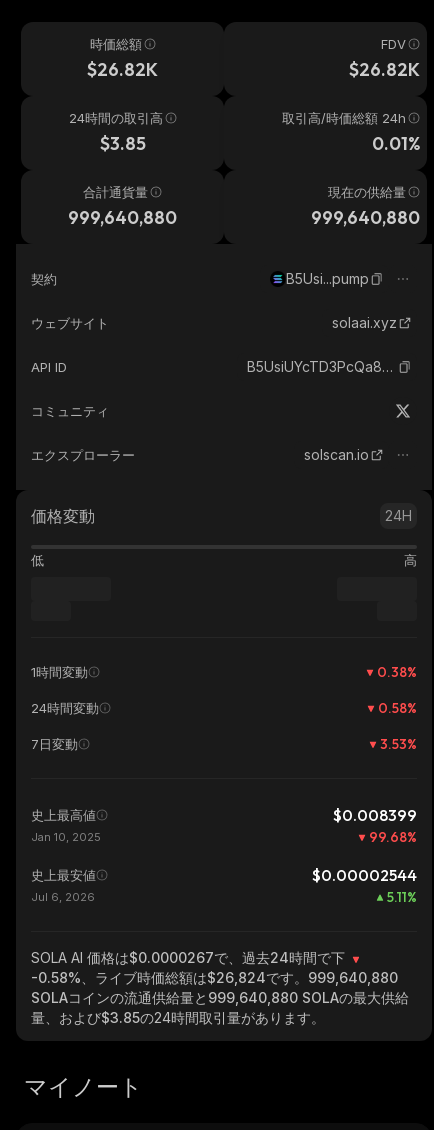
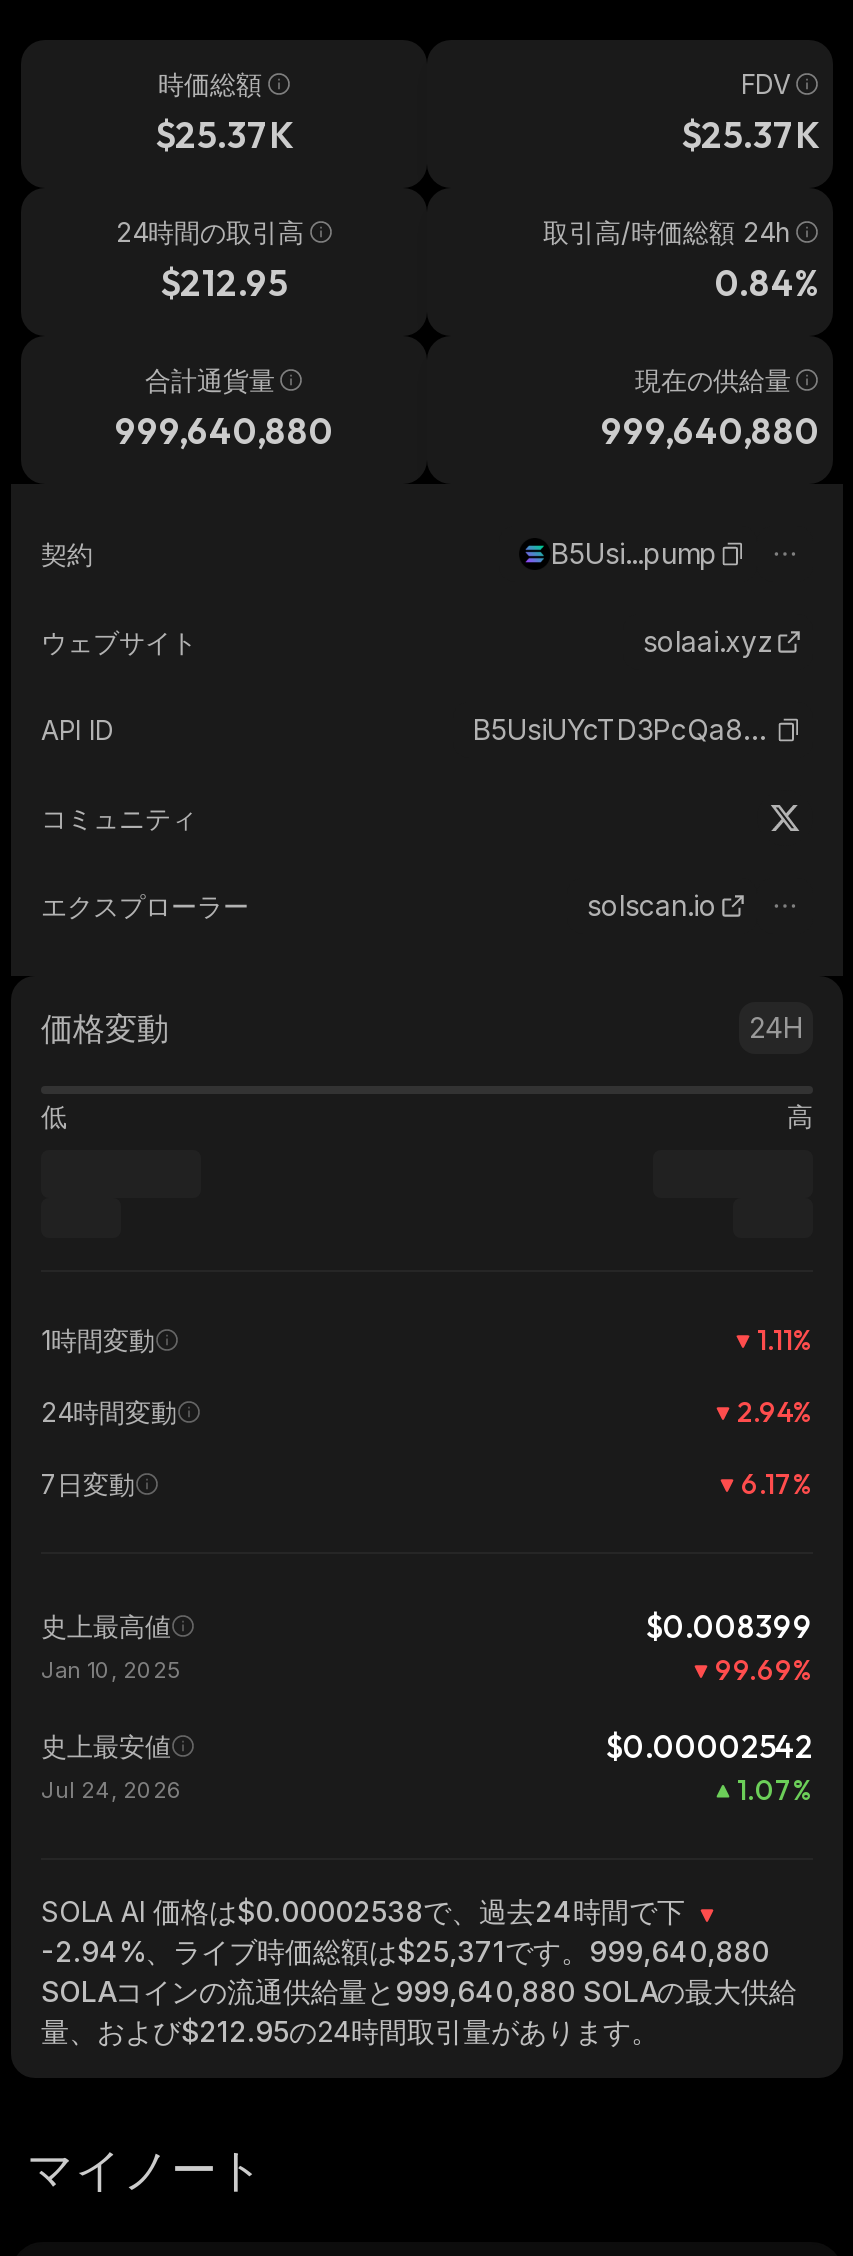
- $26.82K
+ $25.37K

- $26.82K
+ $25.37K

- $3.85
+ $212.95

- 0.01%
+ 0.84%

- 0.38%
+ 1.11%

- 0.58%
+ 2.94%

- 3.53%
+ 6.17%

- 99.68%
+ 99.69%

- $0.00002544
+ $0.00002542

- Jul 6, 2026
+ Jul 24, 2026

- 5.11%
+ 1.07%

- SOLA AI価格は$0.0000267で、過去24時間で下
+ SOLA AI価格は$0.00002538で、過去24時間で下

- -0.58%、ライブ時価総額は$26,824です。999,640,880
+ -2.94%、ライブ時価総額は$25,371です。999,640,880

- 量、および$3.85の24時間取引量があります。
+ 量、および$212.95の24時間取引量があります。
